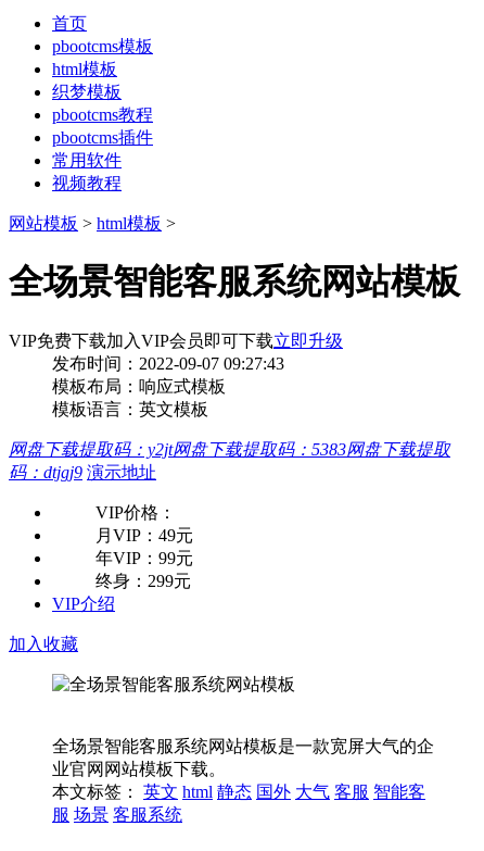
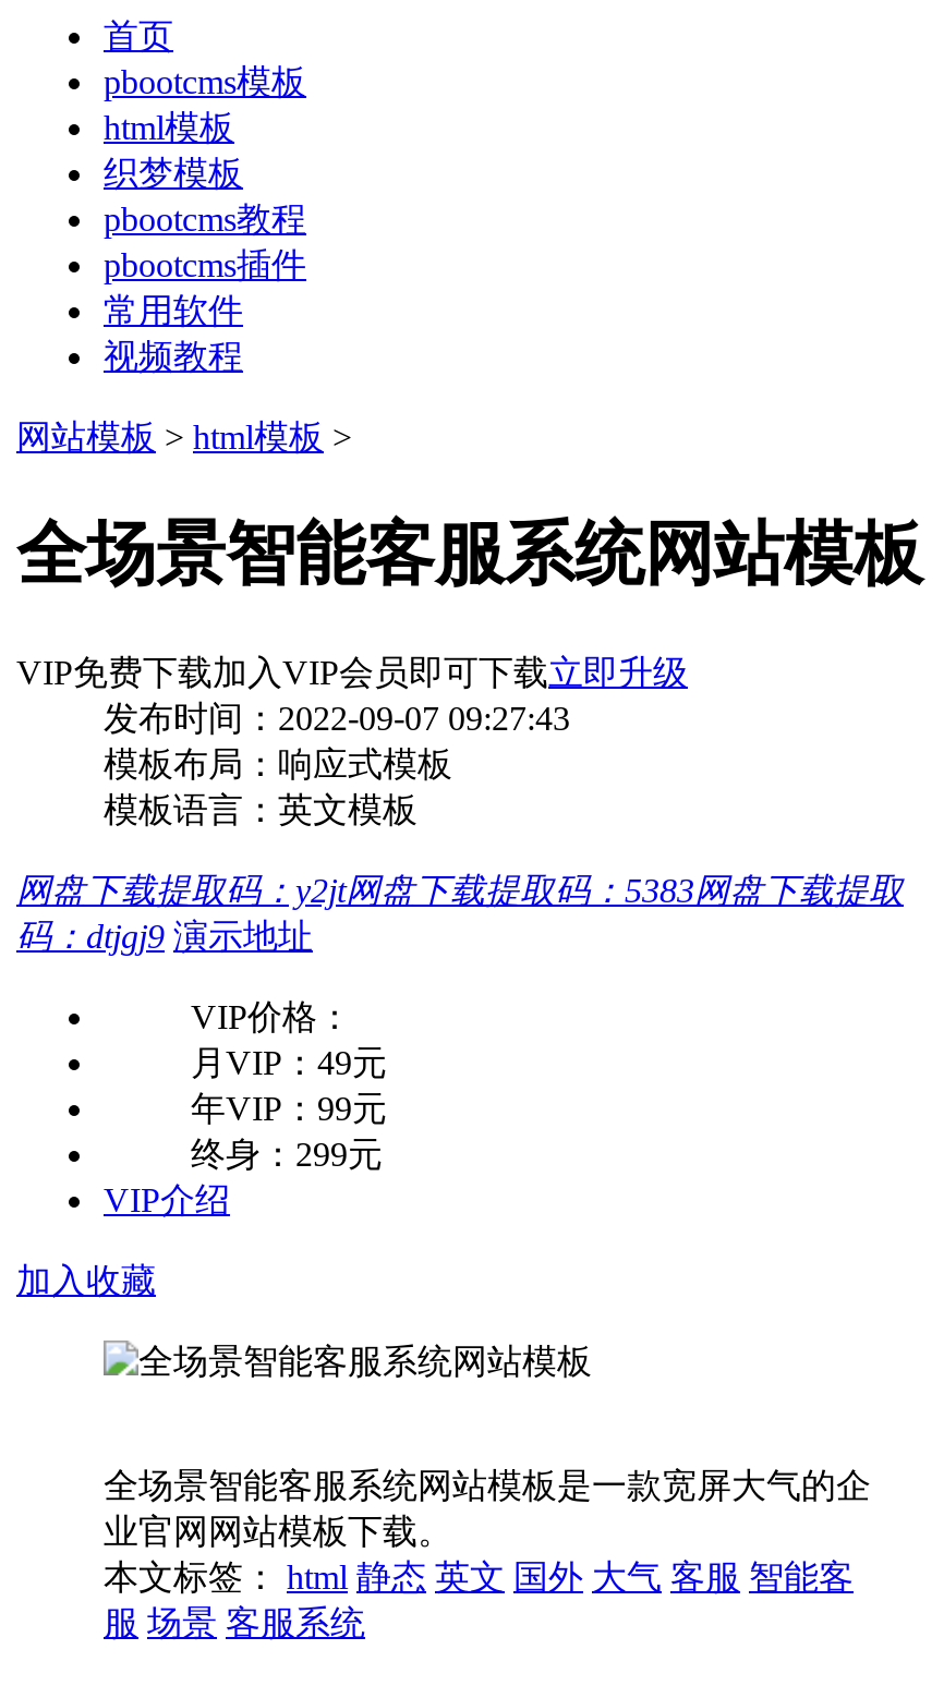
- 本文标签：英文 html 静态 国外 大气 客服 智能客
+ 本文标签：html 静态 英文 国外 大气 客服 智能客
